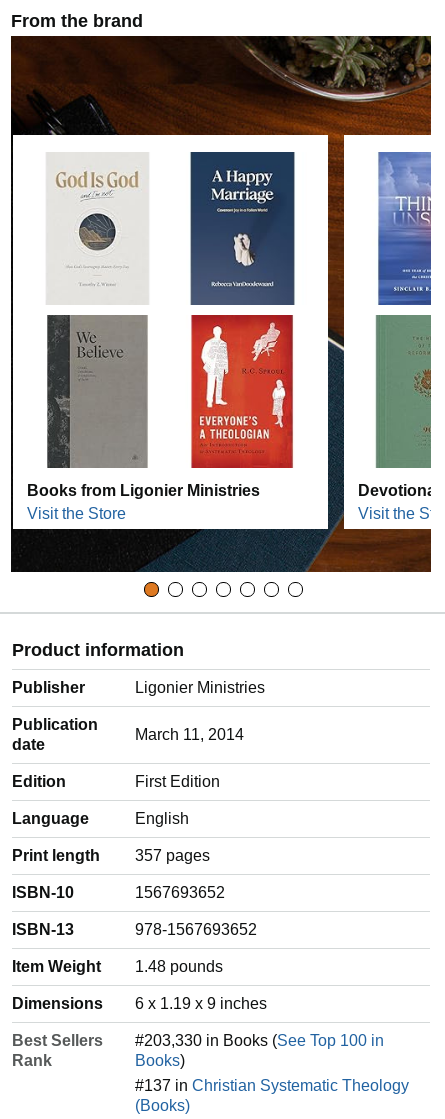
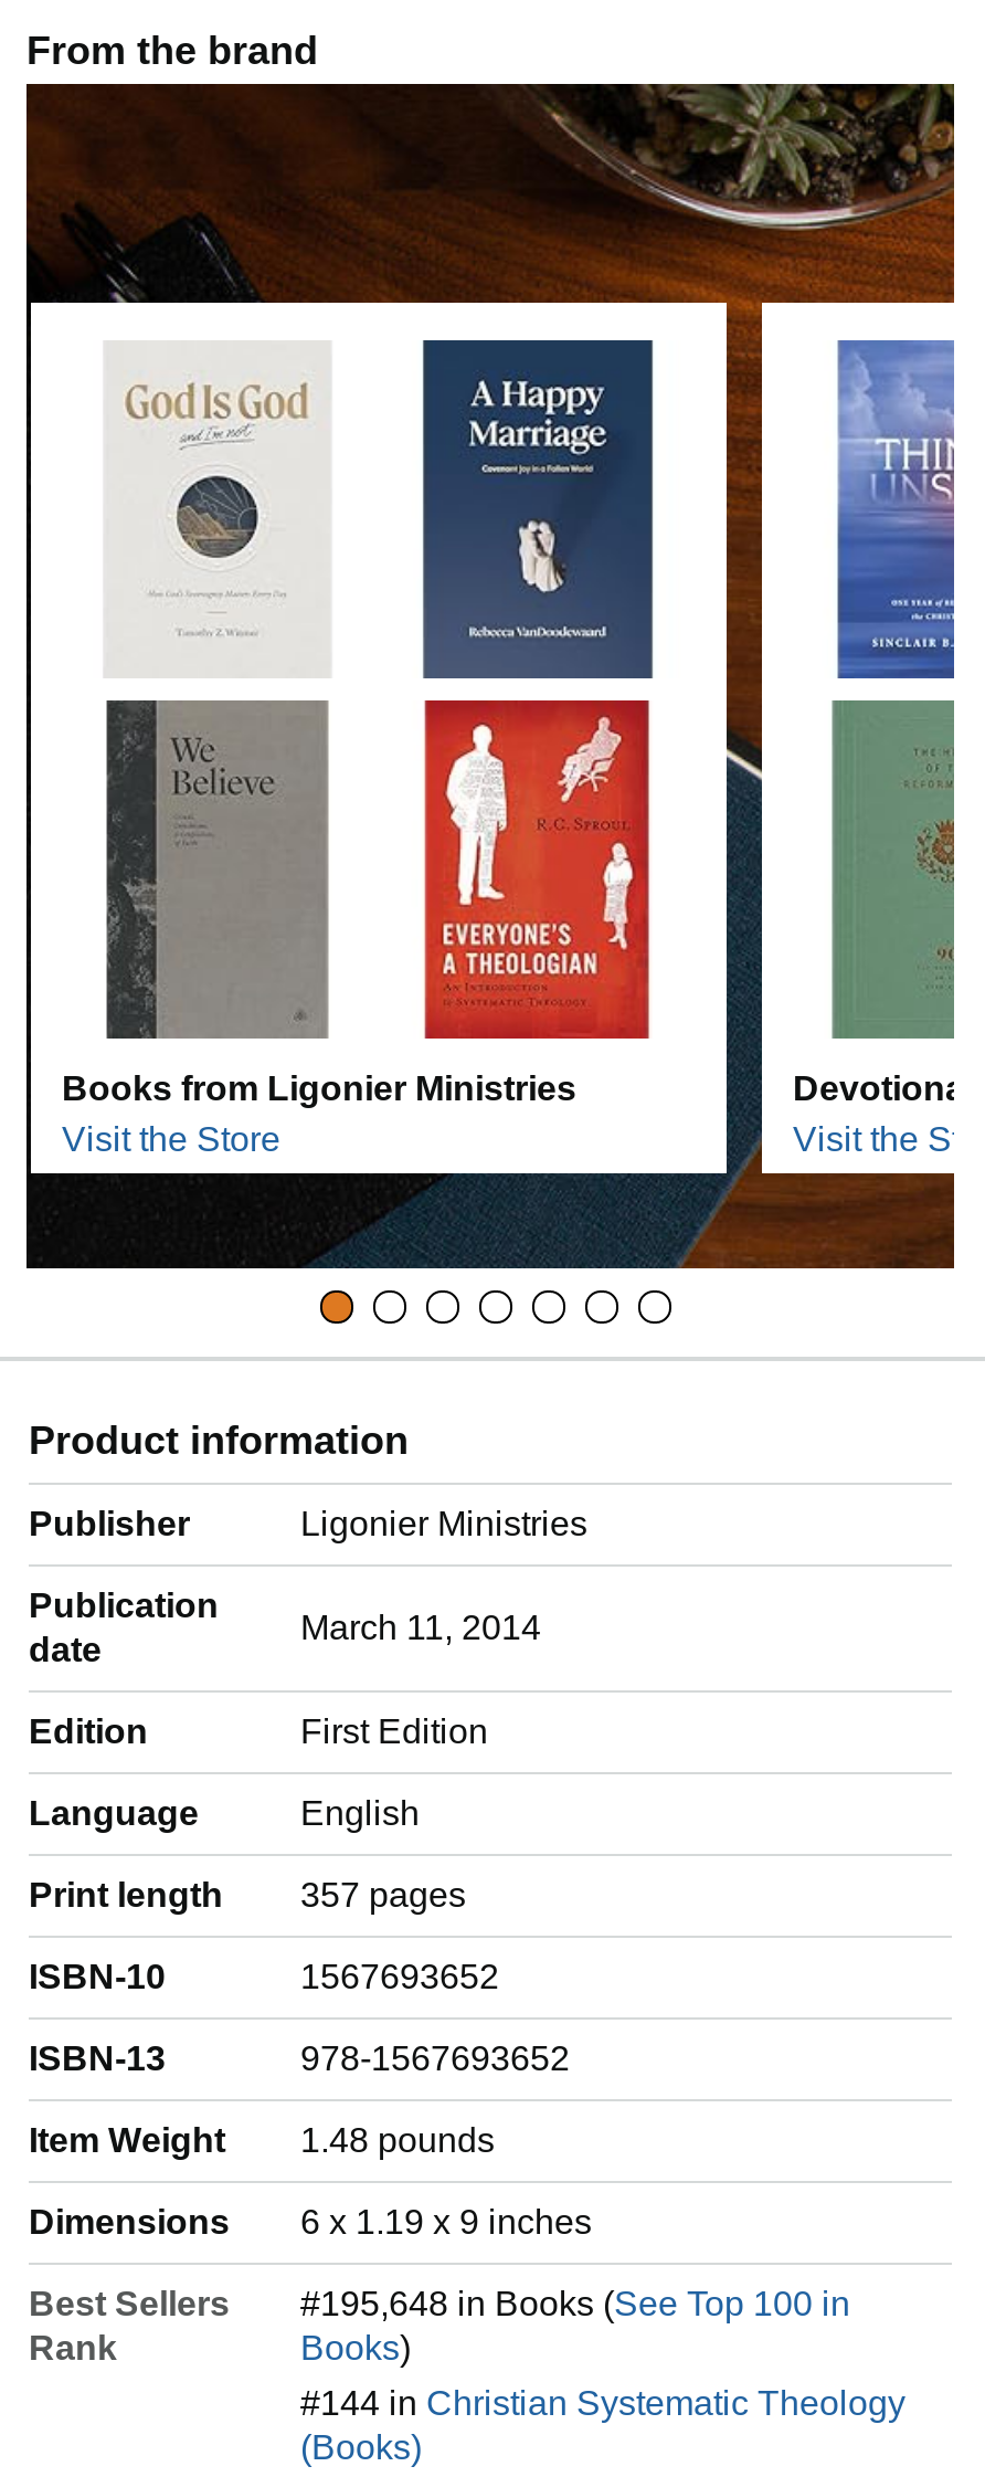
- #203,330 in Books (See Top 100 in
+ #195,648 in Books (See Top 100 in

- #137 in Christian Systematic Theology
+ #144 in Christian Systematic Theology
